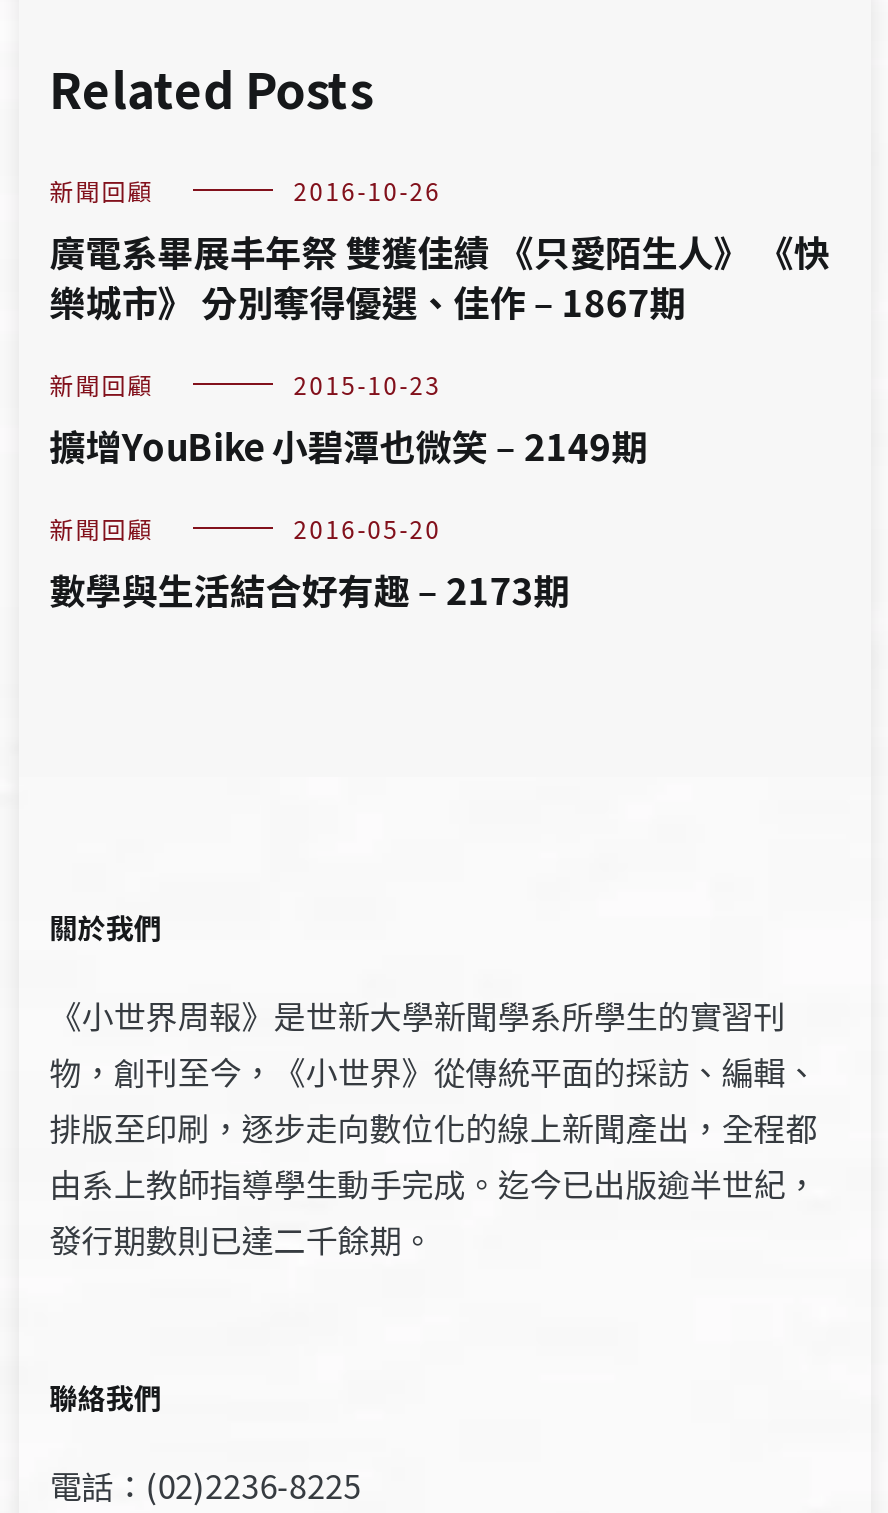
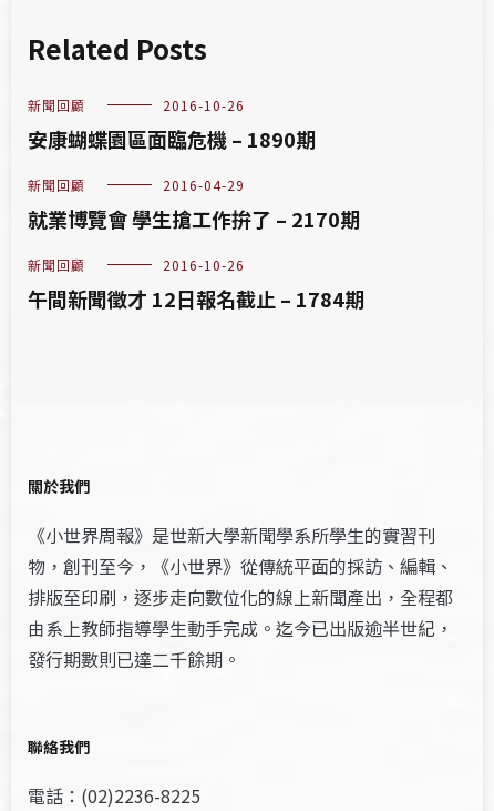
- 廣電系畢展丰年祭 雙獲佳績 《只愛陌生人》 《快
- 樂城市》 分別奪得優選、佳作 – 1867期
+ 安康蝴蝶園區面臨危機 – 1890期

- 2015-10-23
- 擴增YouBike 小碧潭也微笑 – 2149期
+ 2016-04-29
+ 就業博覽會 學生搶工作拚了 – 2170期

- 2016-05-20
- 數學與生活結合好有趣 – 2173期
+ 2016-10-26
+ 午間新聞徵才 12日報名截止 – 1784期
